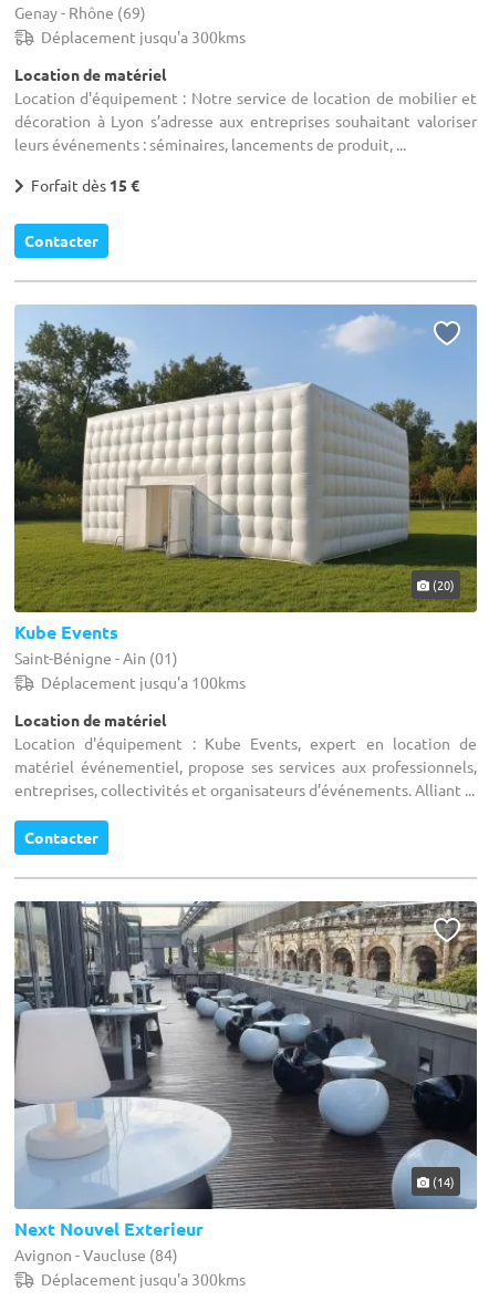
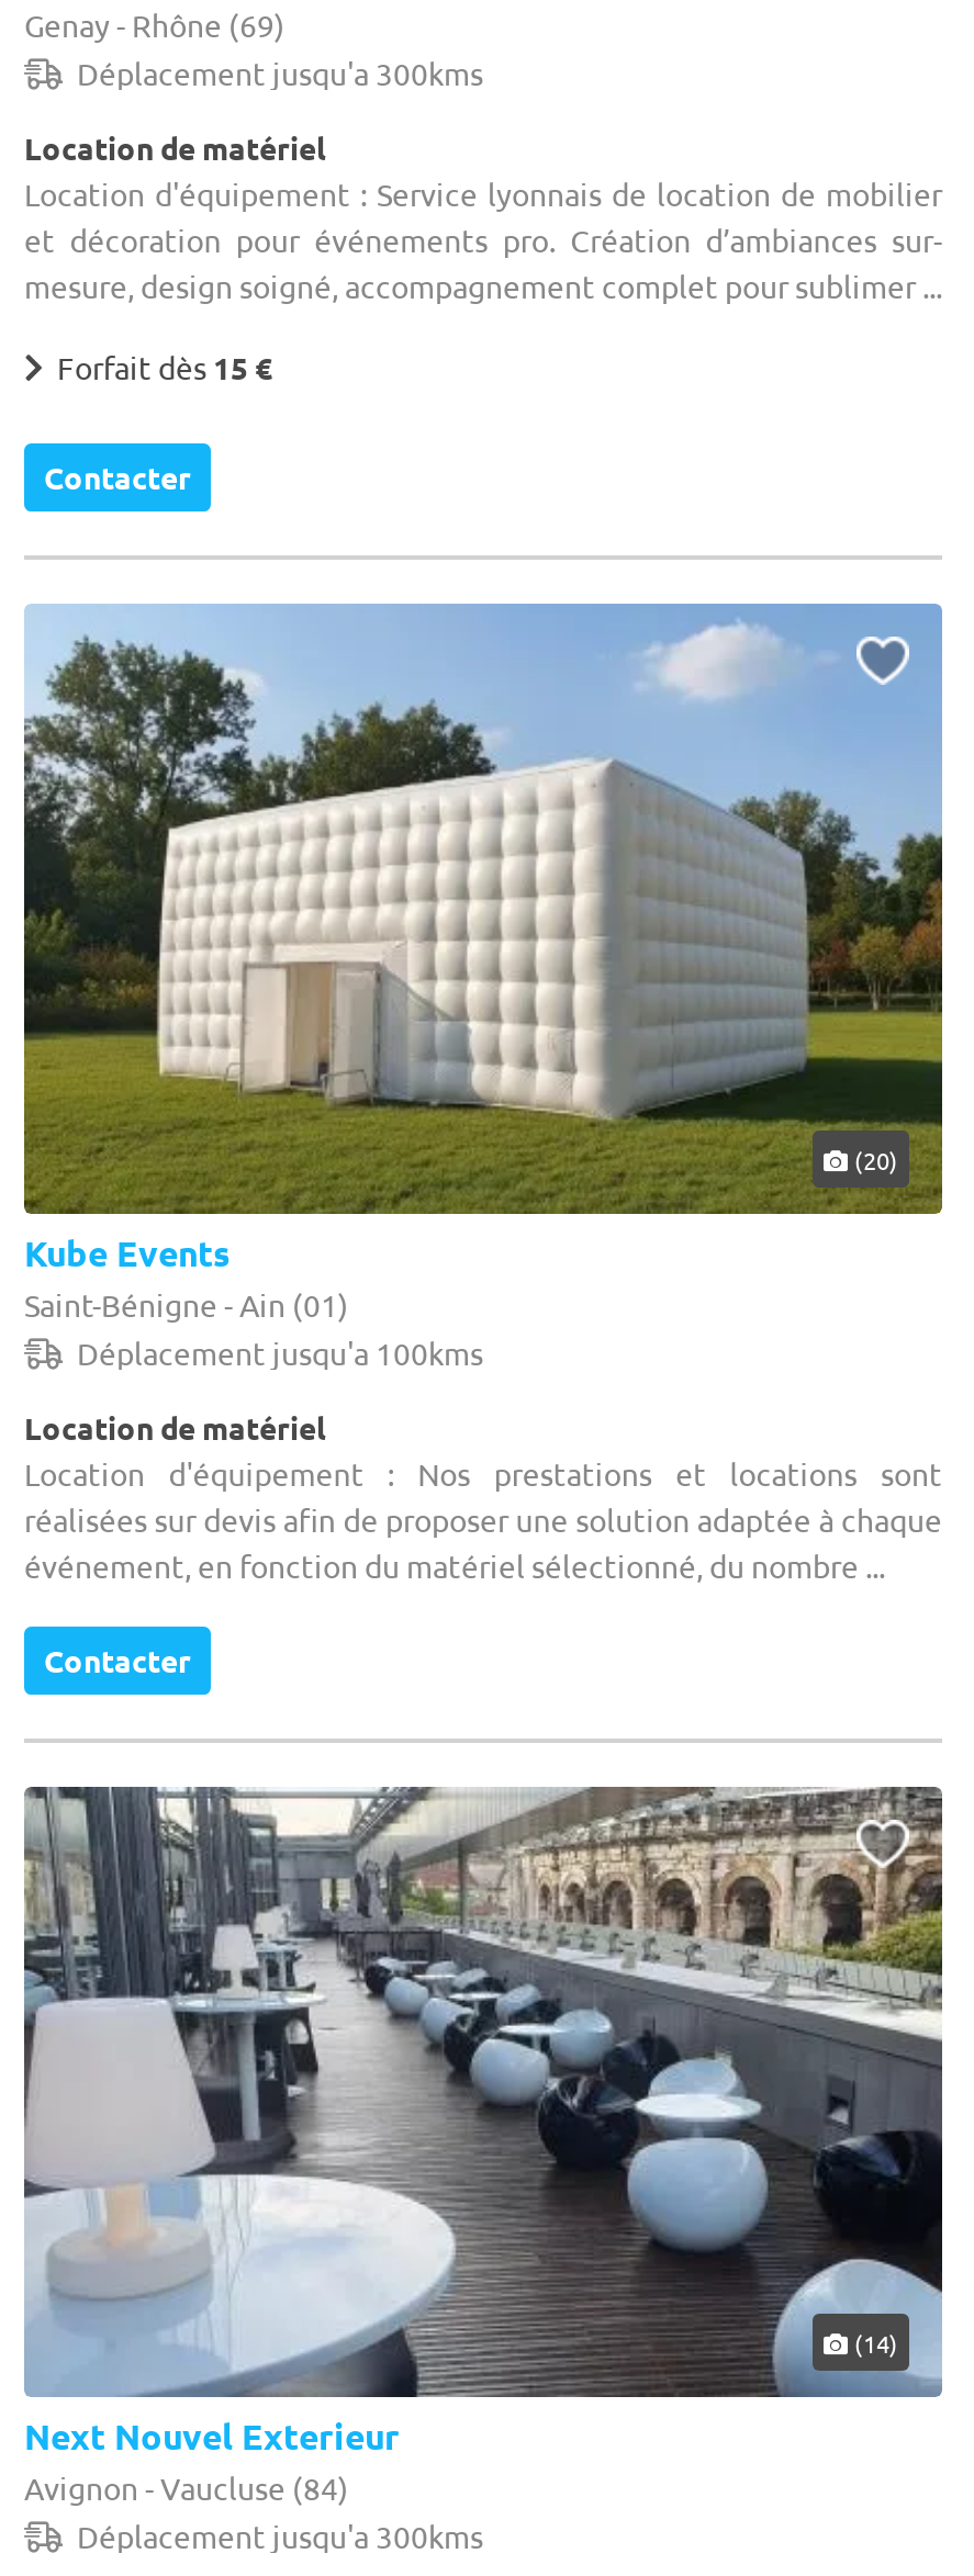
- Location d'équipement : Notre service de location de mobilier et
- décoration à Lyon s’adresse aux entreprises souhaitant valoriser
- leurs événements : séminaires, lancements de produit, ...
+ Location d'équipement : Service lyonnais de location de mobilier
+ et décoration pour événements pro. Création d’ambiances sur-
+ mesure, design soigné, accompagnement complet pour sublimer ...

- Location d'équipement : Kube Events, expert en location de
- matériel événementiel, propose ses services aux professionnels,
- entreprises, collectivités et organisateurs d’événements. Alliant ...
+ Location d'équipement : Nos prestations et locations sont
+ réalisées sur devis afin de proposer une solution adaptée à chaque
+ événement, en fonction du matériel sélectionné, du nombre ...
